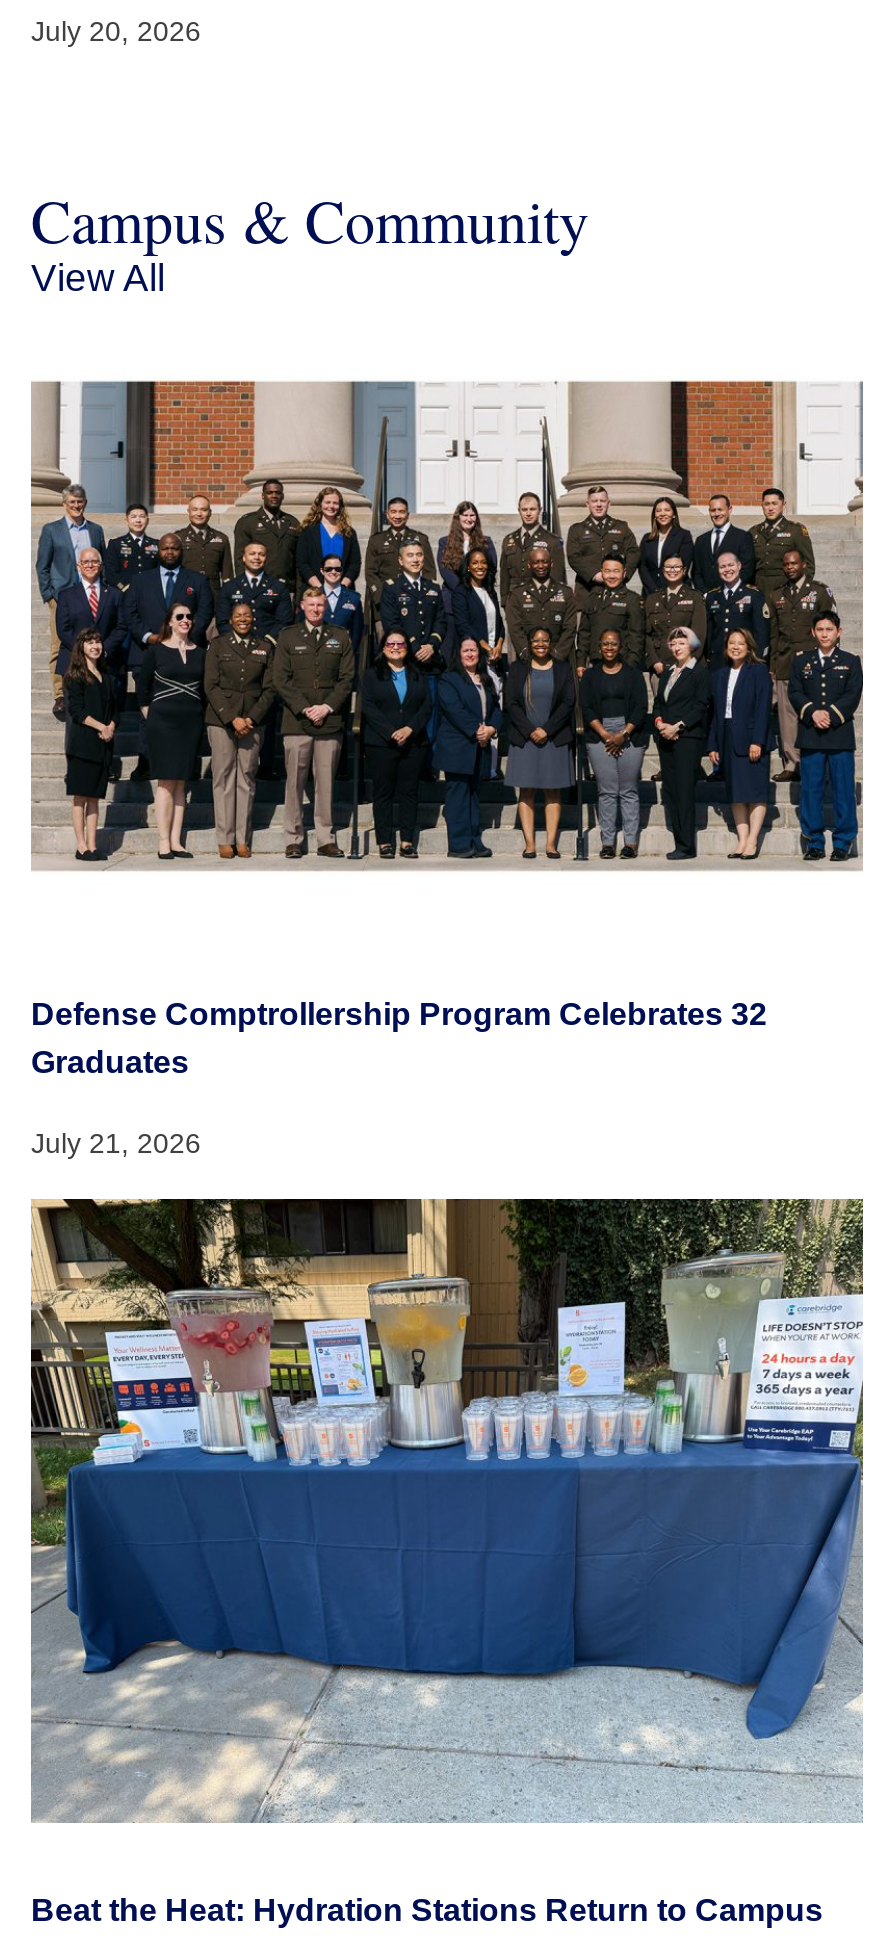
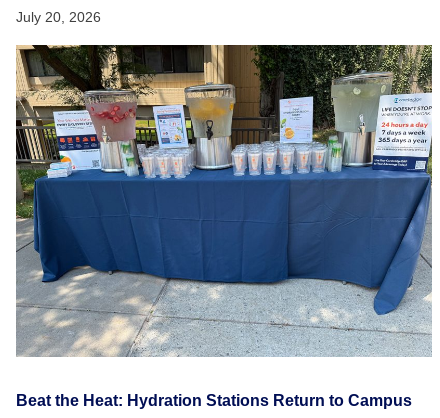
- Campus & Community
- View All

- [image]

- Defense Comptrollership Program Celebrates 32
- Graduates
- July 21, 2026
